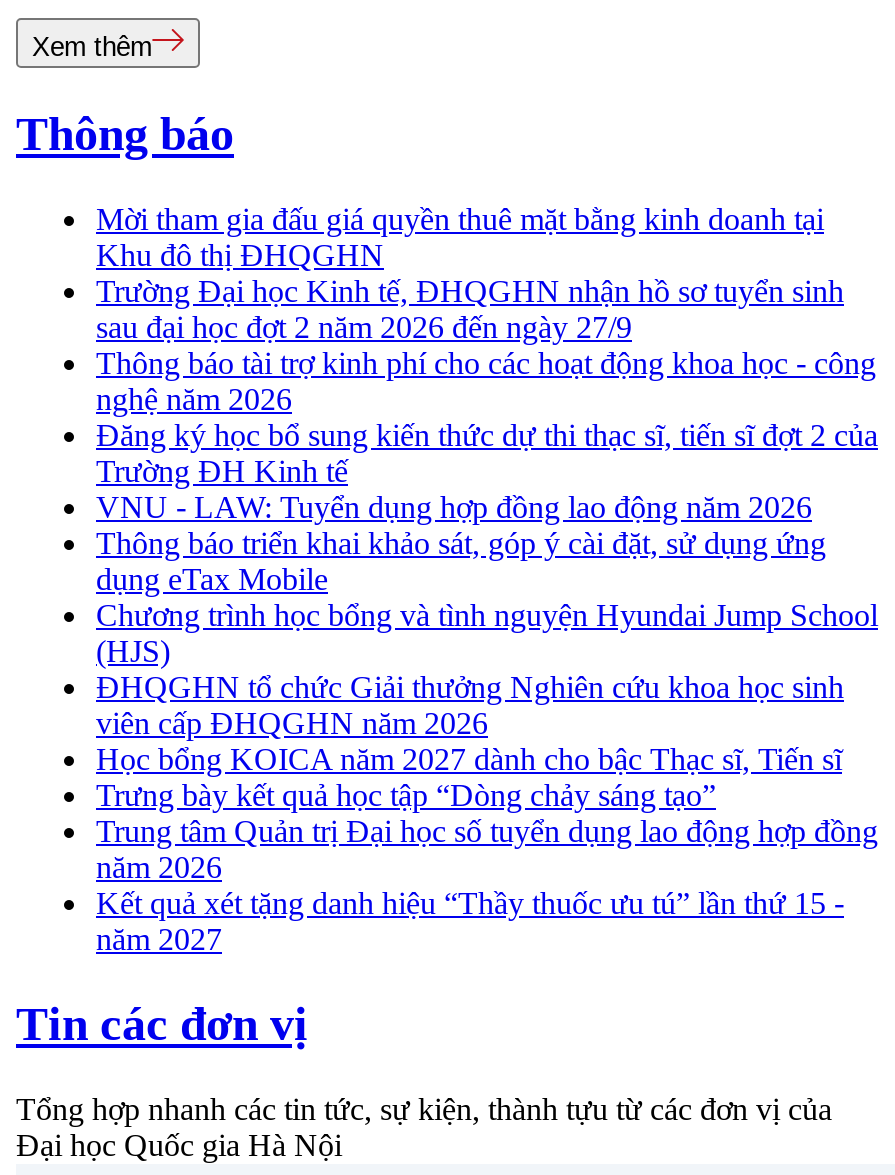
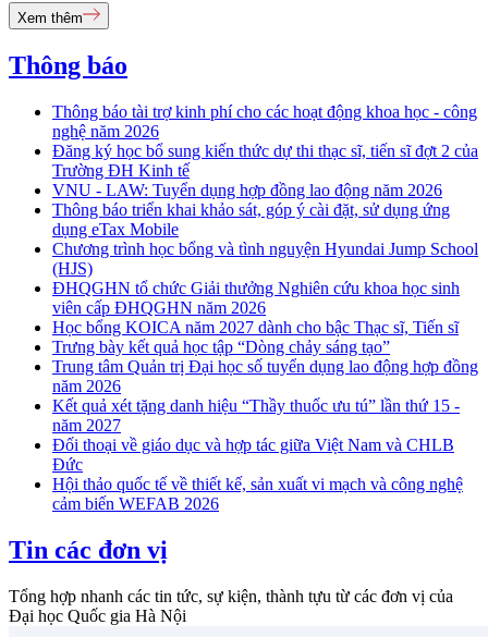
- Mời tham gia đấu giá quyền thuê mặt bằng kinh doanh tại
- Khu đô thị ĐHQGHN
- Trường Đại học Kinh tế, ĐHQGHN nhận hồ sơ tuyển sinh
- sau đại học đợt 2 năm 2026 đến ngày 27/9

moved up: Thông báo tài trợ kinh phí cho các hoạt động khoa học - công | nghệ năm 2026 | Đăng ký học bổ sung kiến thức dự thi thạc sĩ, tiến sĩ đợt 2 của | ... | Kết quả xét tặng danh hiệu “Thầy thuốc ưu tú” lần thứ 15 - | năm 2027

+ Đối thoại về giáo dục và hợp tác giữa Việt Nam và CHLB
+ Đức
+ Hội thảo quốc tế về thiết kế, sản xuất vi mạch và công nghệ
+ cảm biến WEFAB 2026
